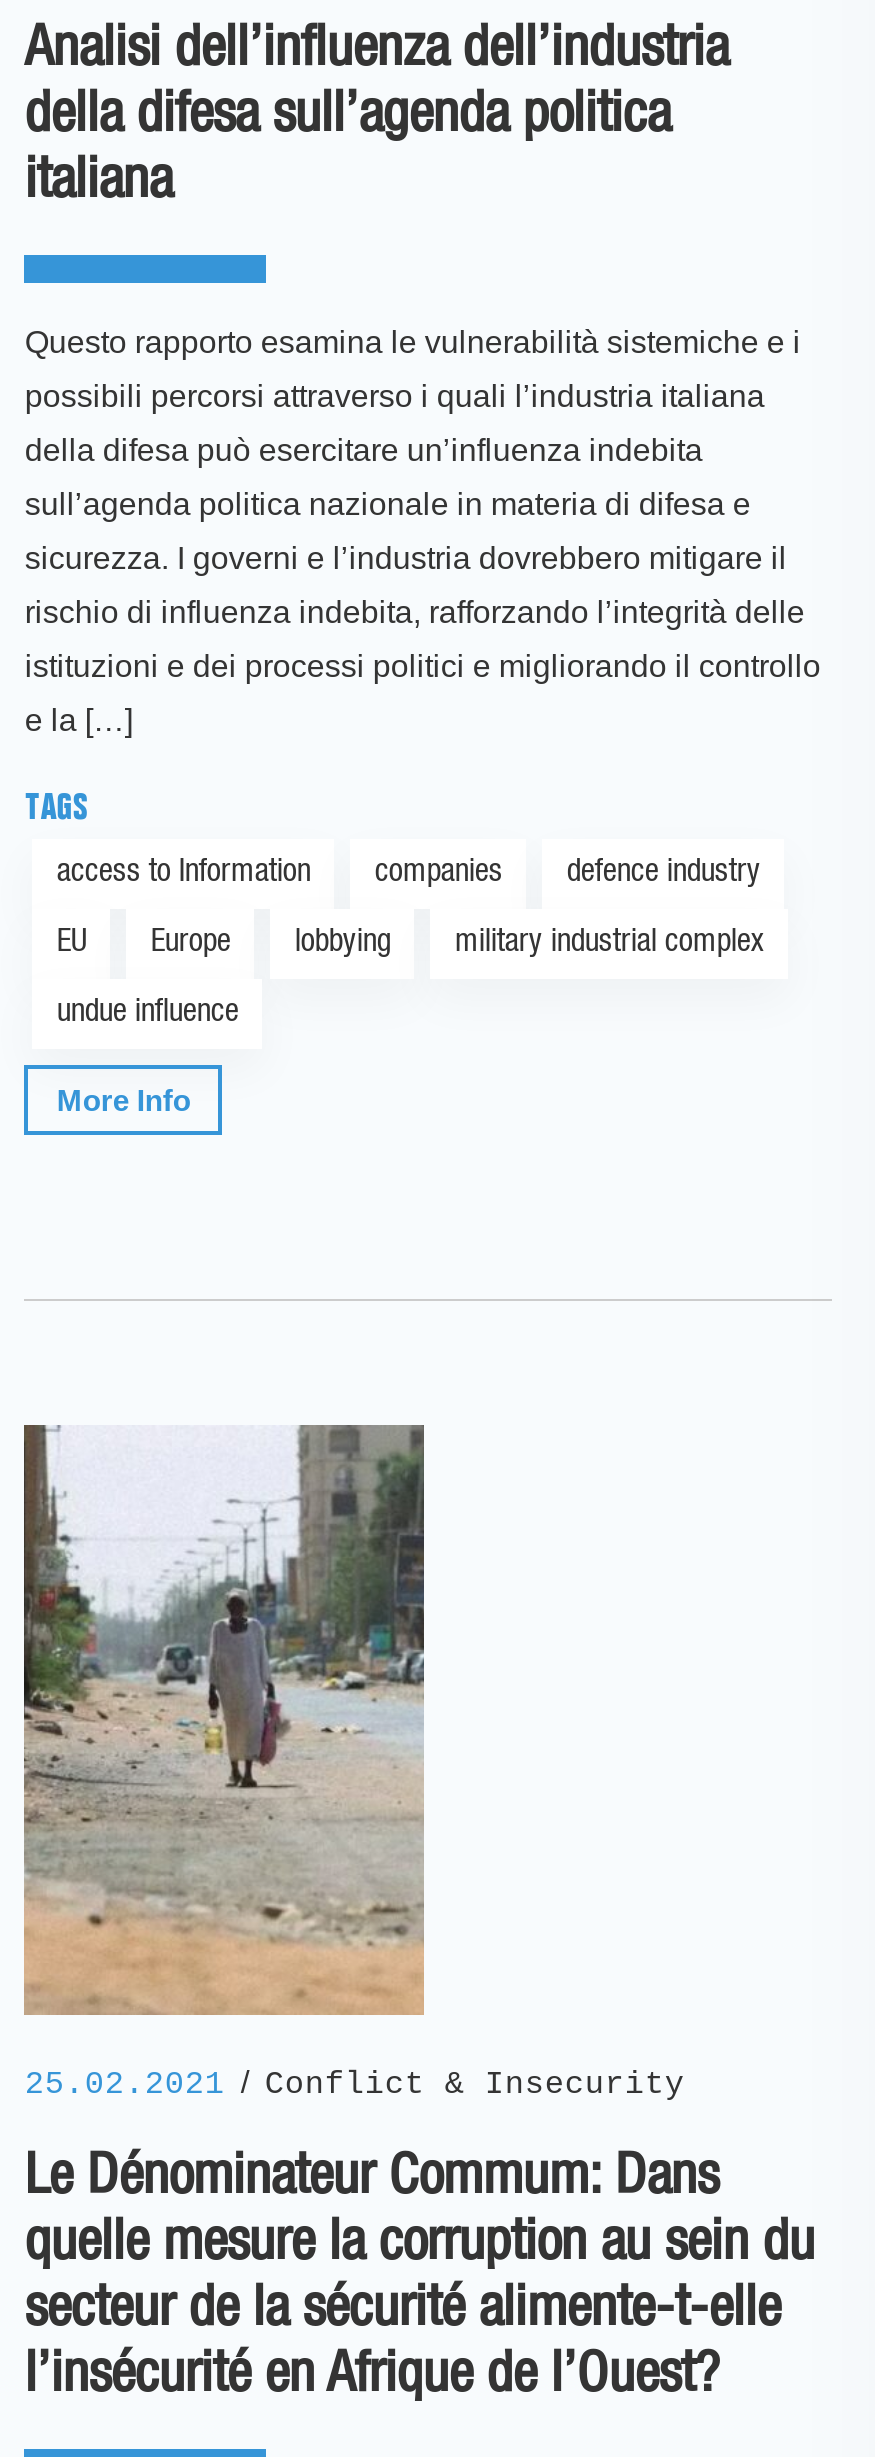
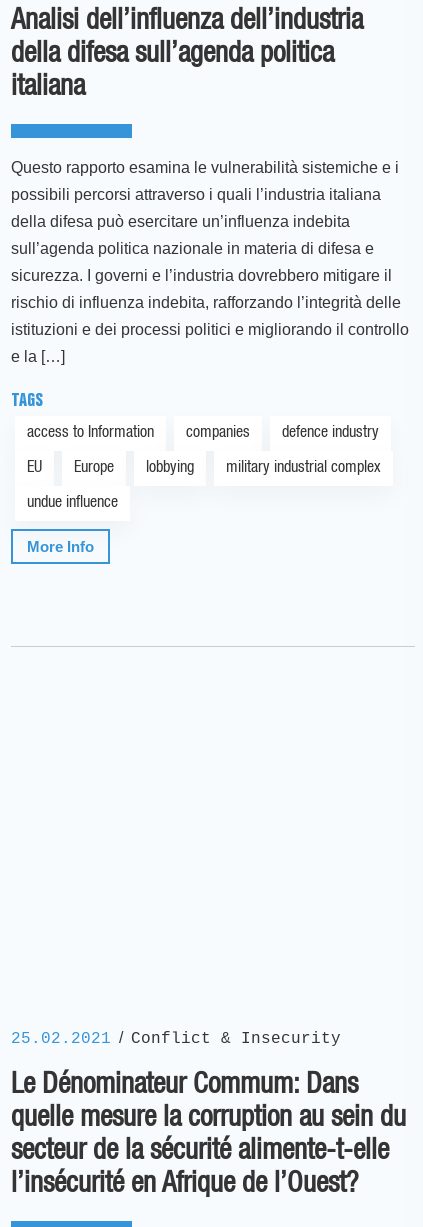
- [image]
